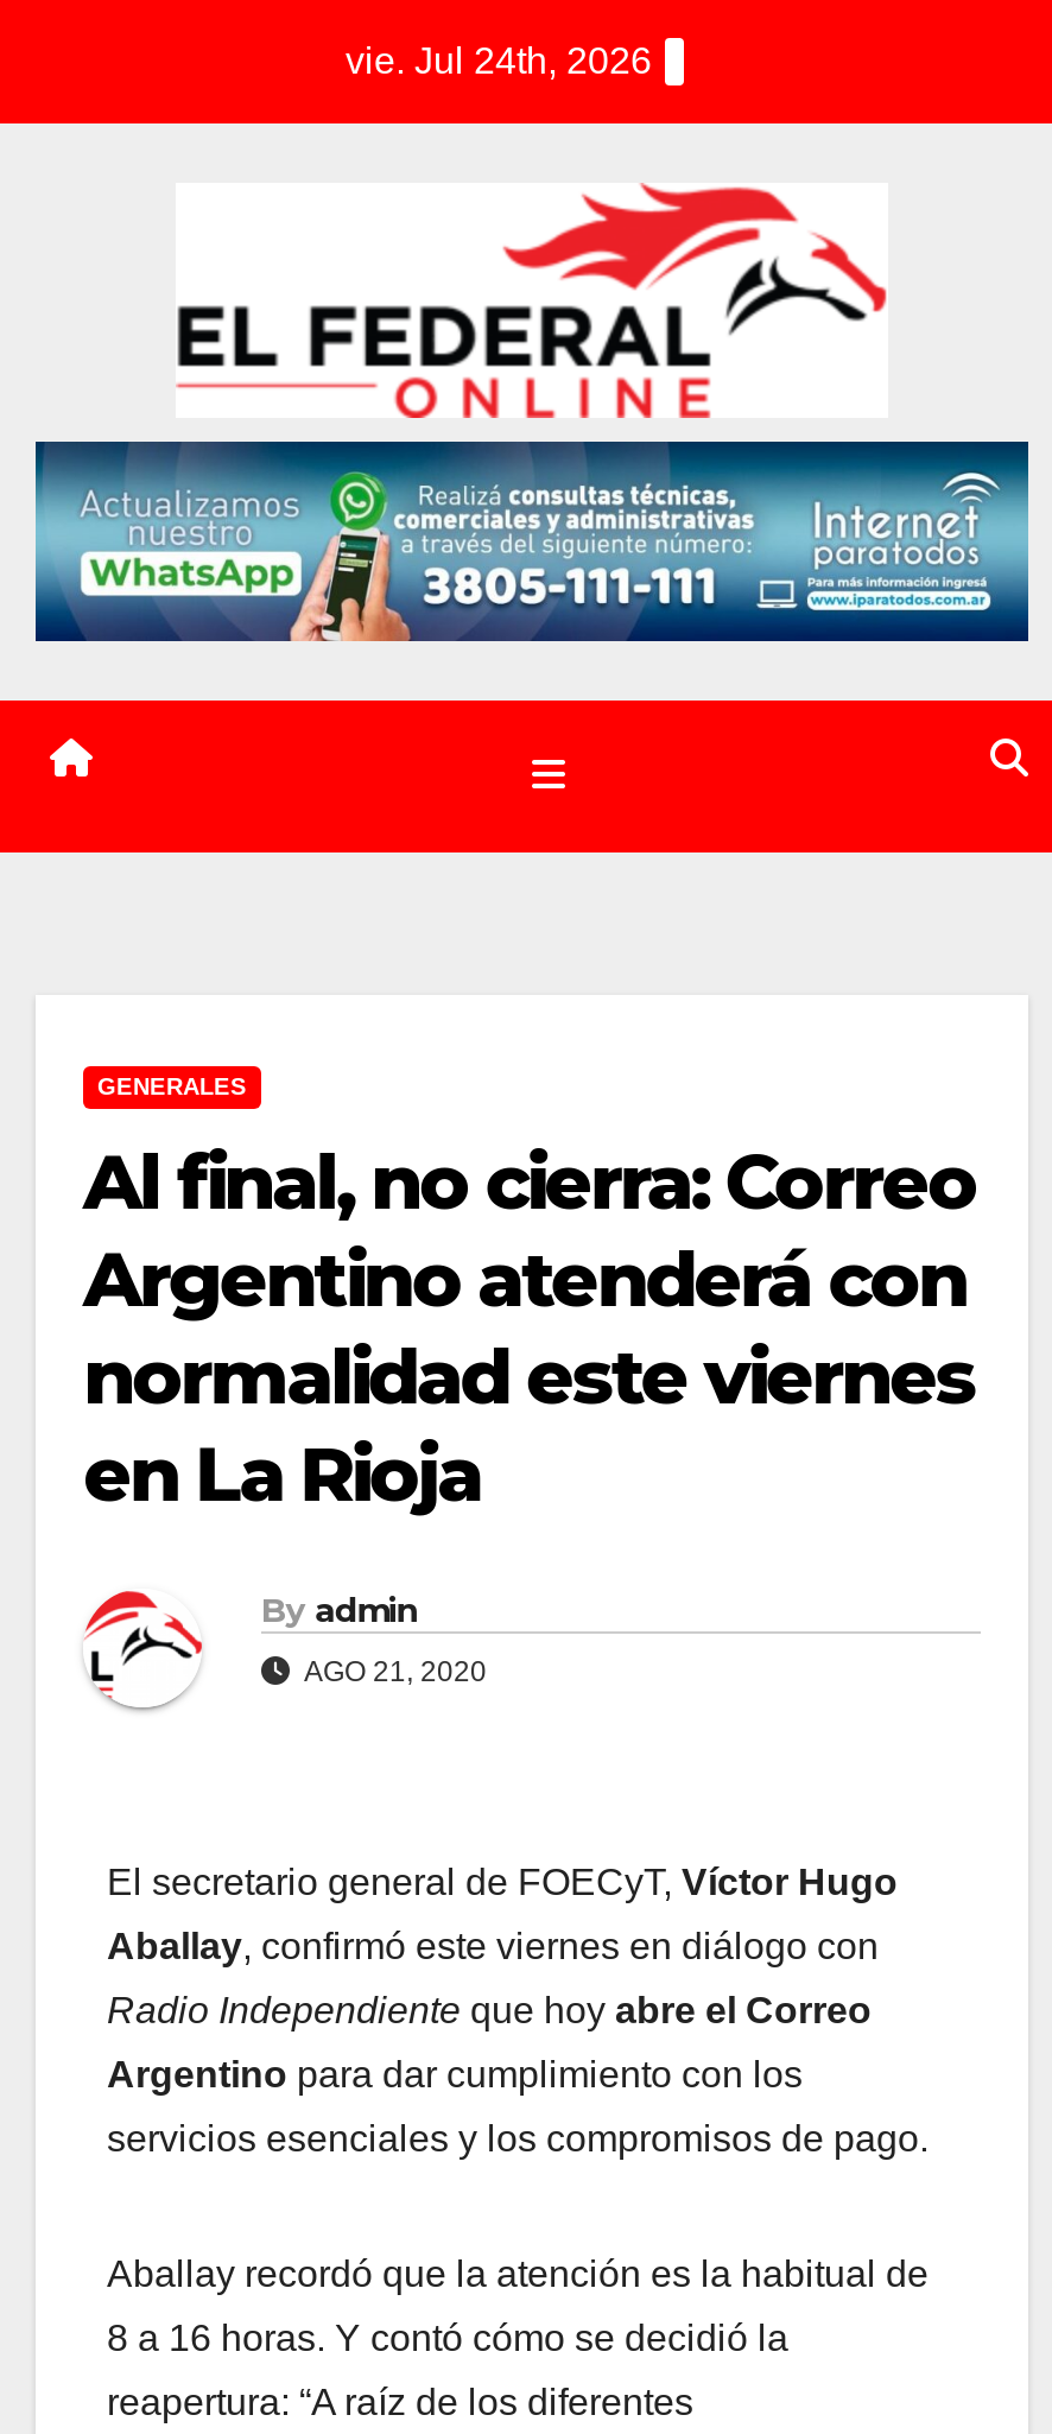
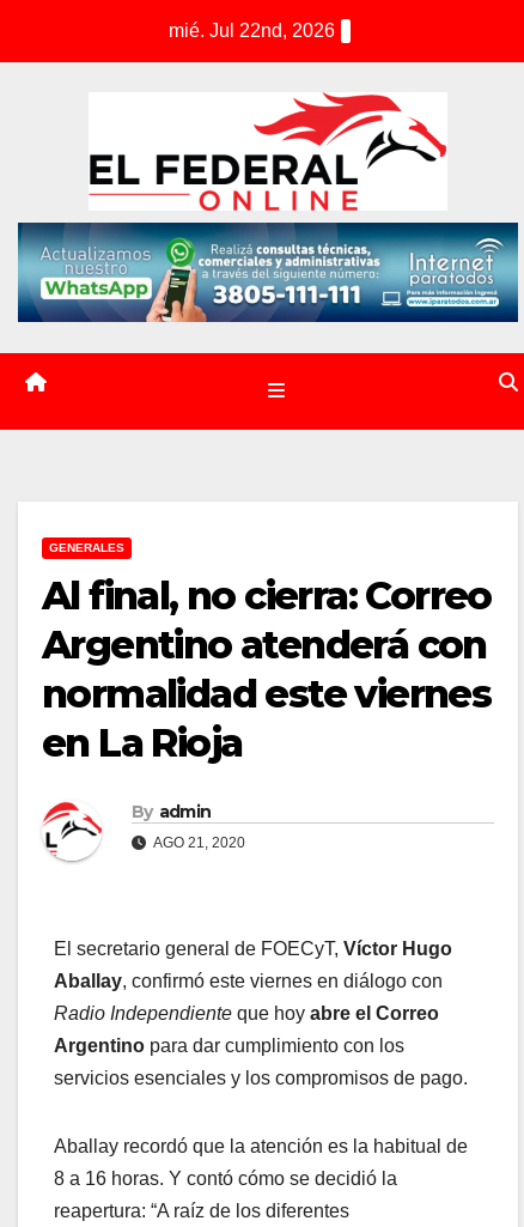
- vie. Jul 24th, 2026
+ mié. Jul 22nd, 2026
